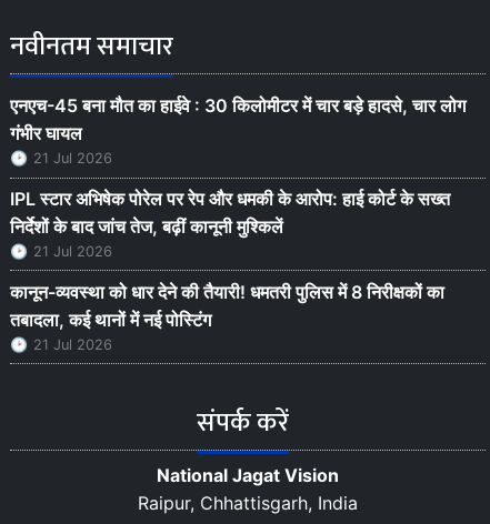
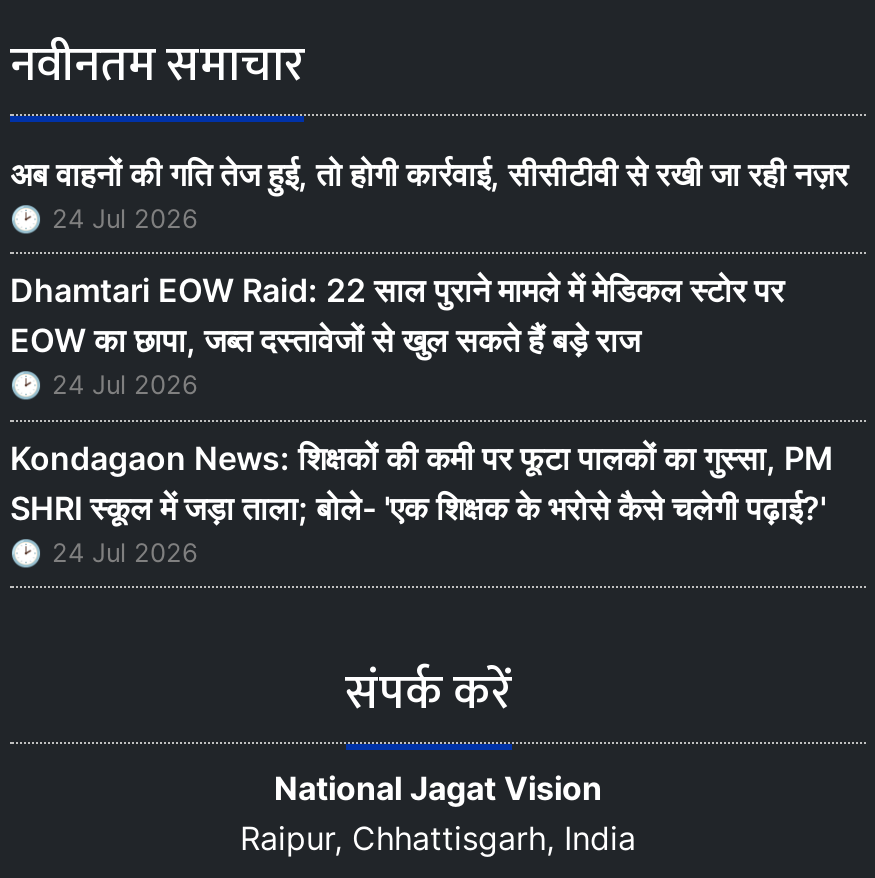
- एनएच-45 बना मौत का हाईवे : 30 किलोमीटर में चार बड़े हादसे, चार लोग
- गंभीर घायल
- 21 Jul 2026
+ अब वाहनों की गति तेज हुई, तो होगी कार्रवाई, सीसीटीवी से रखी जा रही नज़र
+ 24 Jul 2026

- IPL स्टार अभिषेक पोरेल पर रेप और धमकी के आरोप: हाई कोर्ट के सख्त
- निर्देशों के बाद जांच तेज, बढ़ीं कानूनी मुश्किलें
- 21 Jul 2026
+ Dhamtari EOW Raid: 22 साल पुराने मामले में मेडिकल स्टोर पर
+ EOW का छापा, जब्त दस्तावेजों से खुल सकते हैं बड़े राज
+ 24 Jul 2026

- कानून-व्यवस्था को धार देने की तैयारी! धमतरी पुलिस में 8 निरीक्षकों का
- तबादला, कई थानों में नई पोस्टिंग
- 21 Jul 2026
+ Kondagaon News: शिक्षकों की कमी पर फूटा पालकों का गुस्सा, PM
+ SHRI स्कूल में जड़ा ताला; बोले- 'एक शिक्षक के भरोसे कैसे चलेगी पढ़ाई?'
+ 24 Jul 2026
